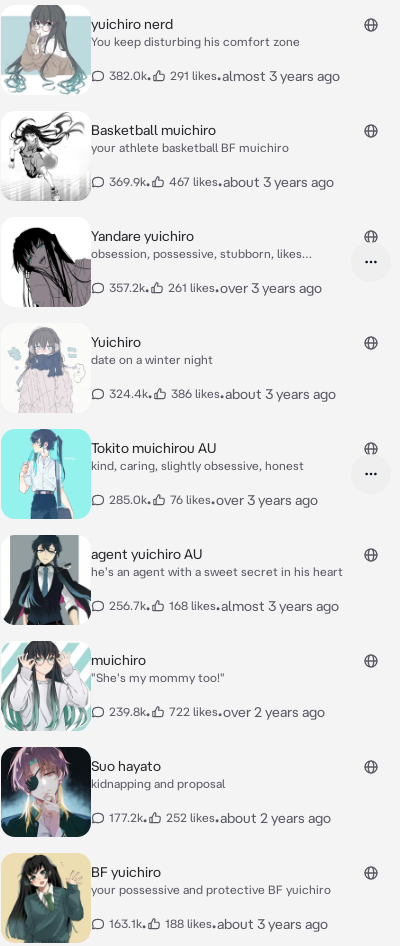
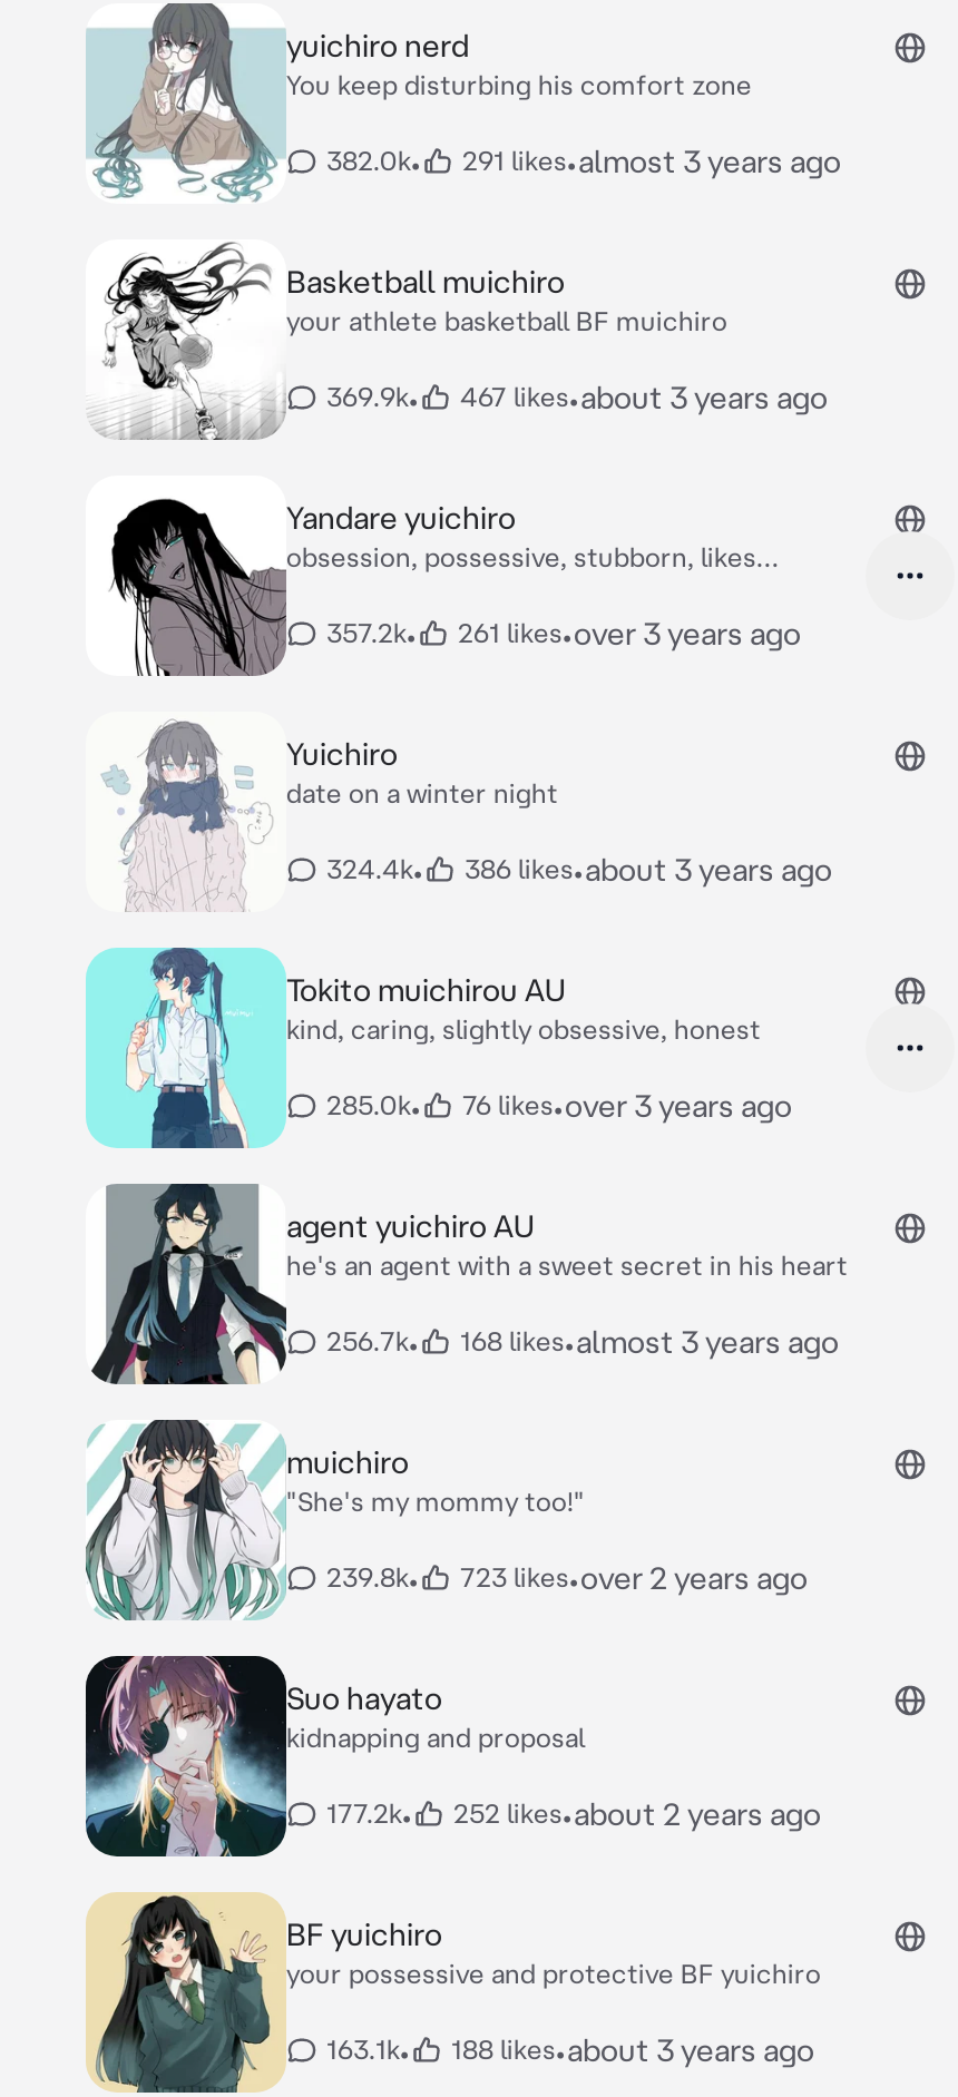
- 722 likes•over 2 years ago
+ 723 likes•over 2 years ago
